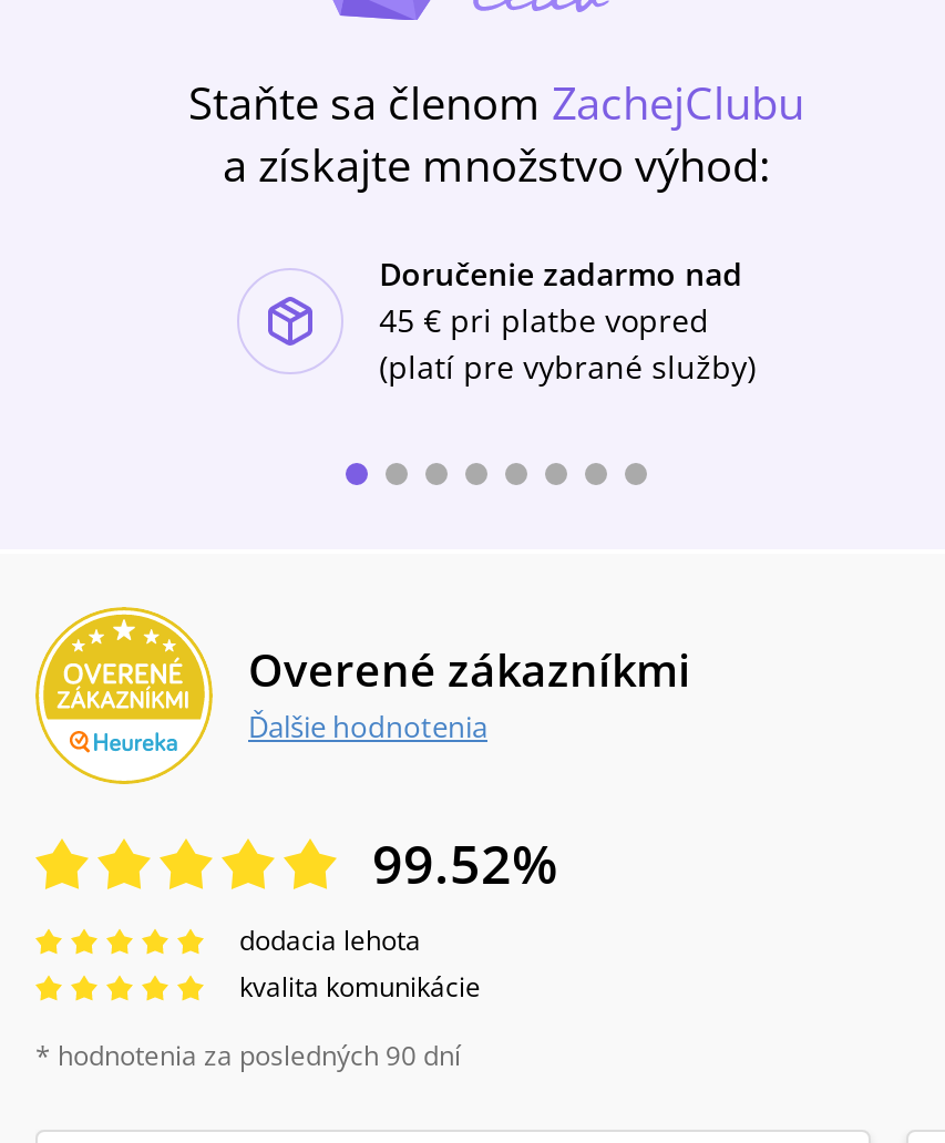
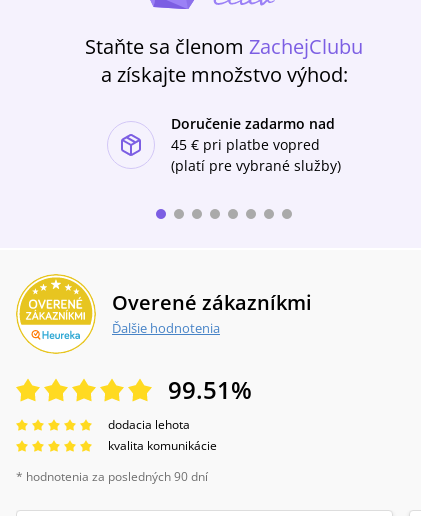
- 99.52%
+ 99.51%
